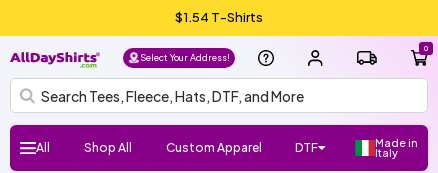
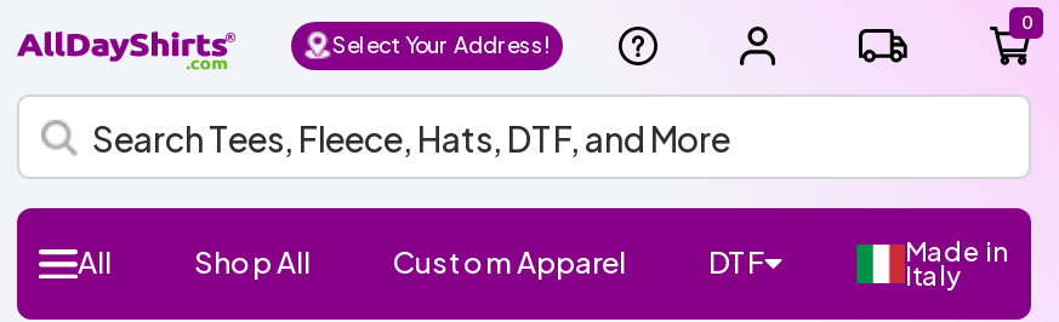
- $1.54 T-Shirts
